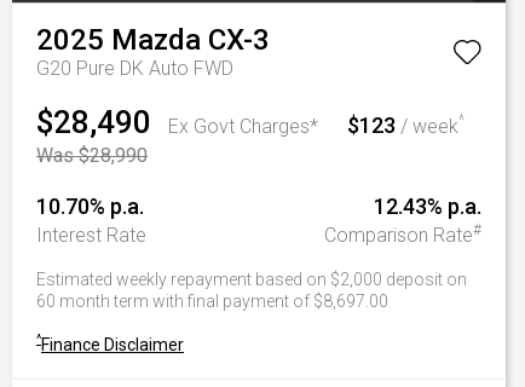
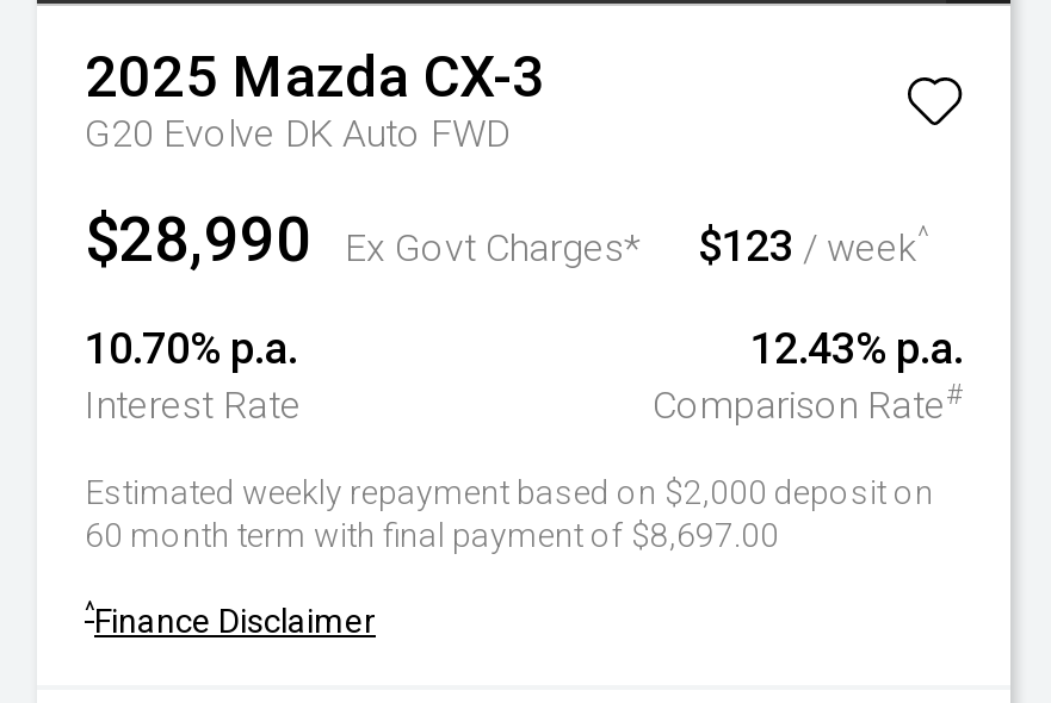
- G20 Pure DK Auto FWD
+ G20 Evolve DK Auto FWD

- $28,490 Ex Govt Charges* $123 / week^
+ $28,990 Ex Govt Charges* $123 / week^

- Was $28,990
